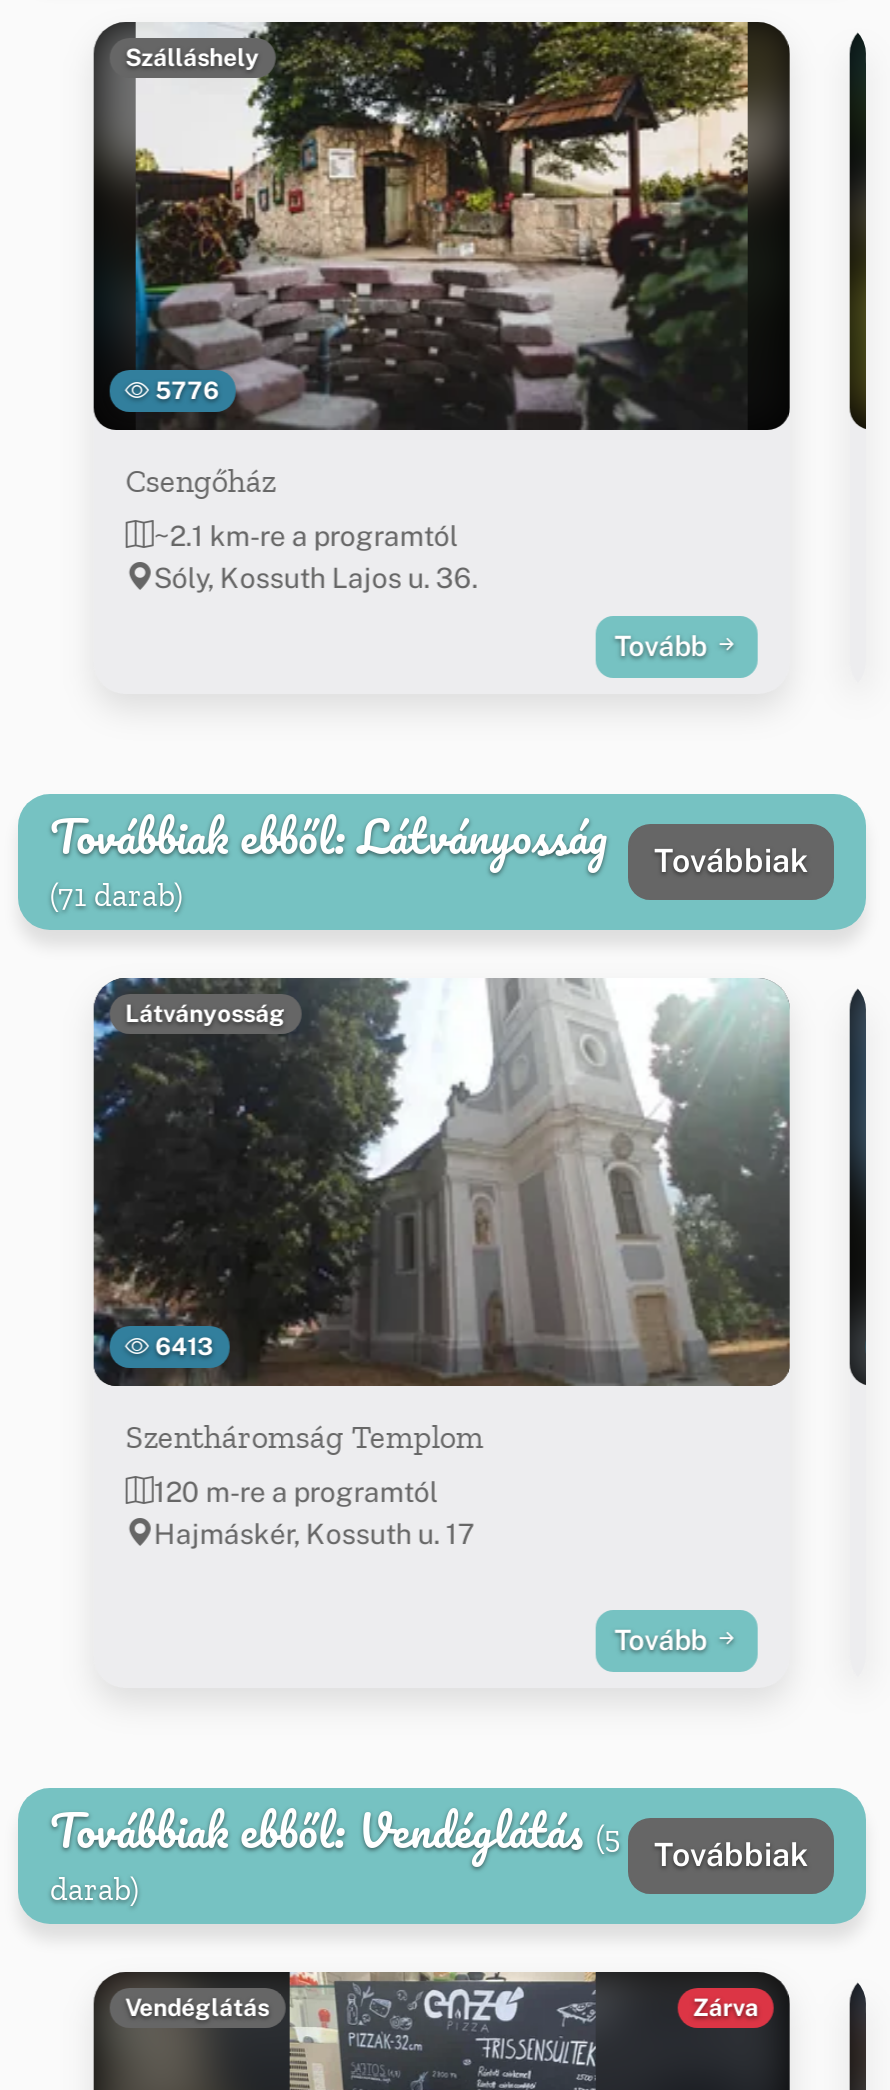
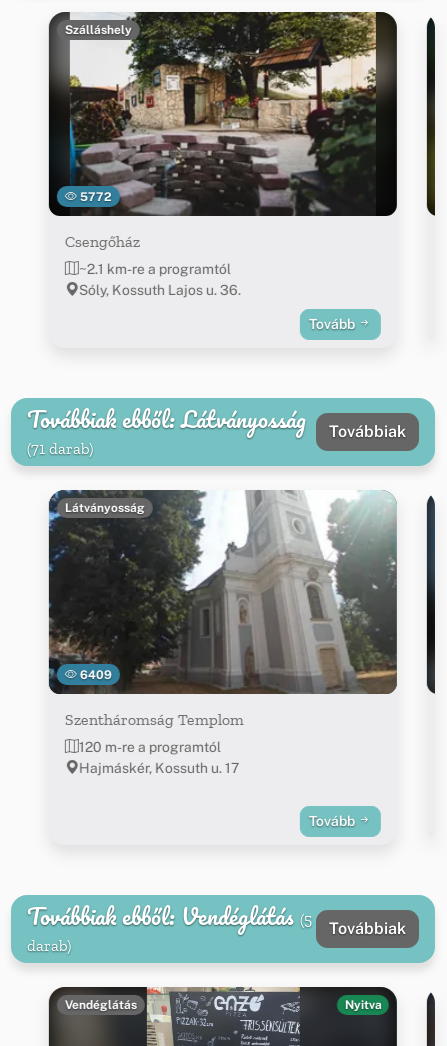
- 5776
+ 5772

- 6413
+ 6409

- Zárva
+ Nyitva
